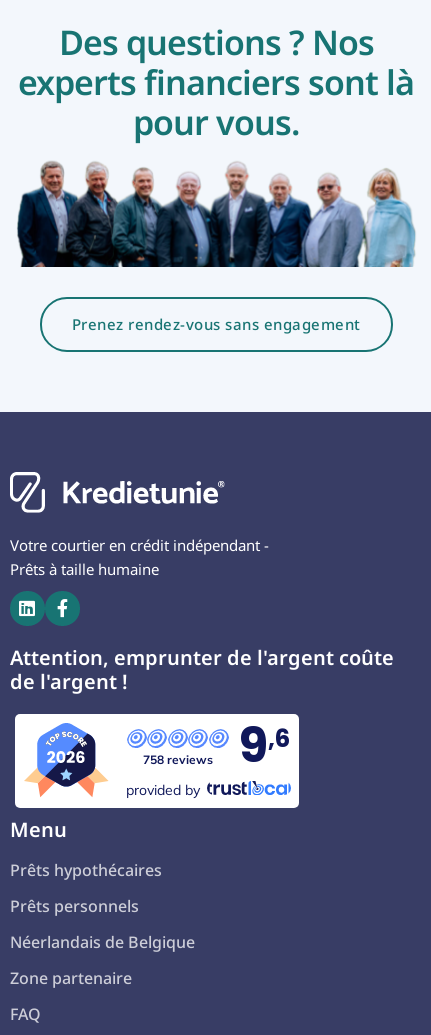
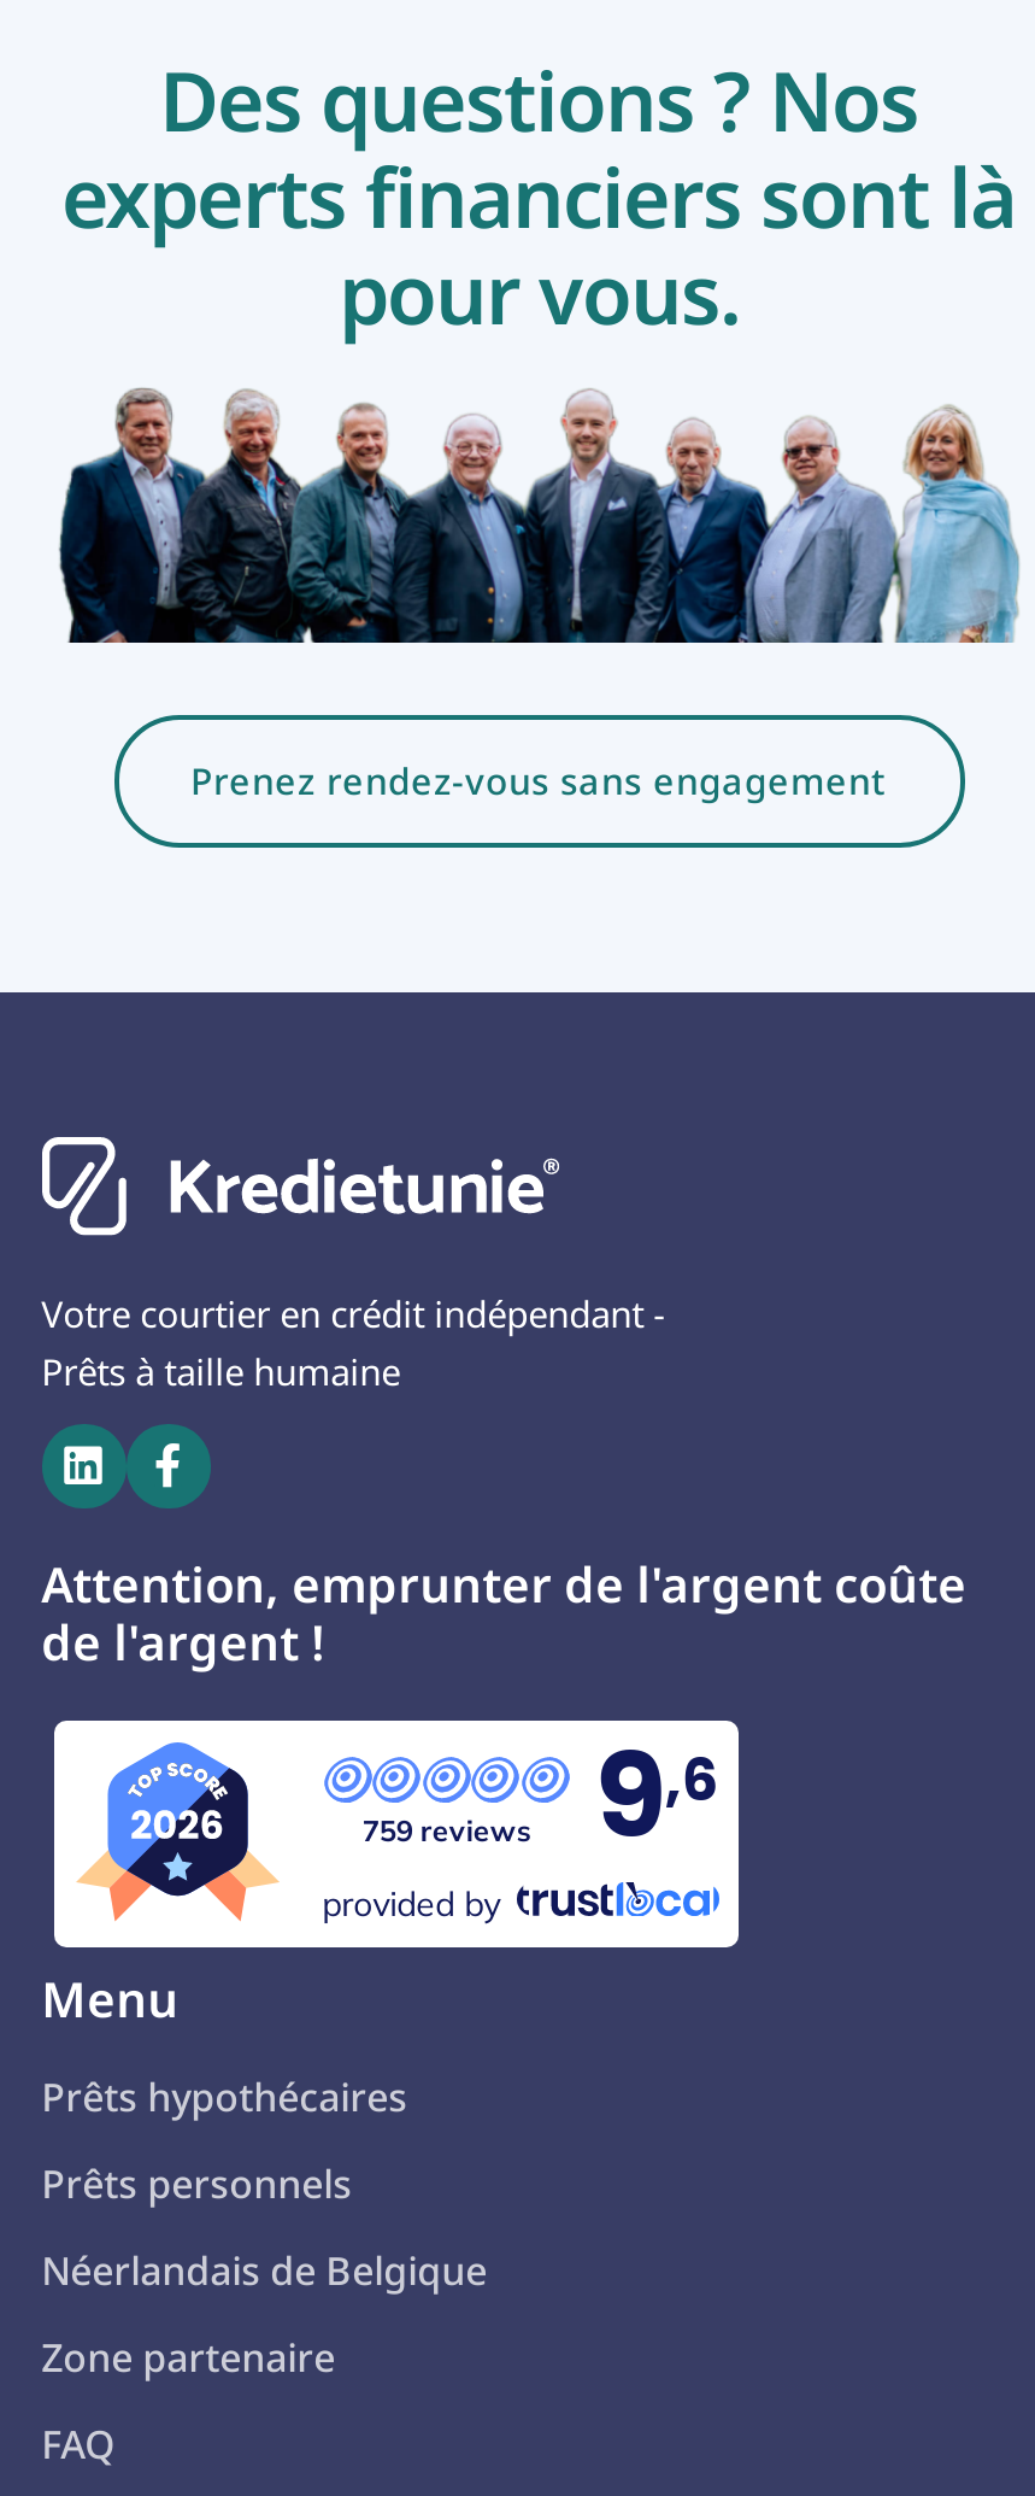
- 758 reviews
+ 759 reviews
